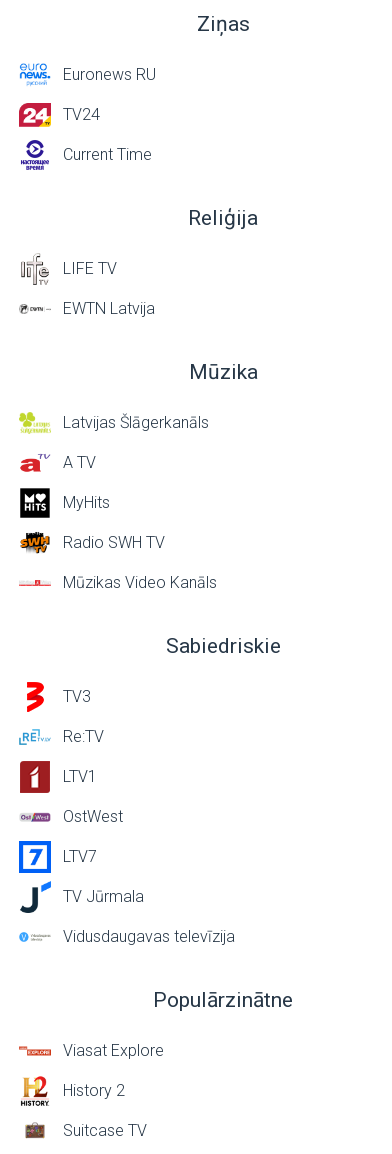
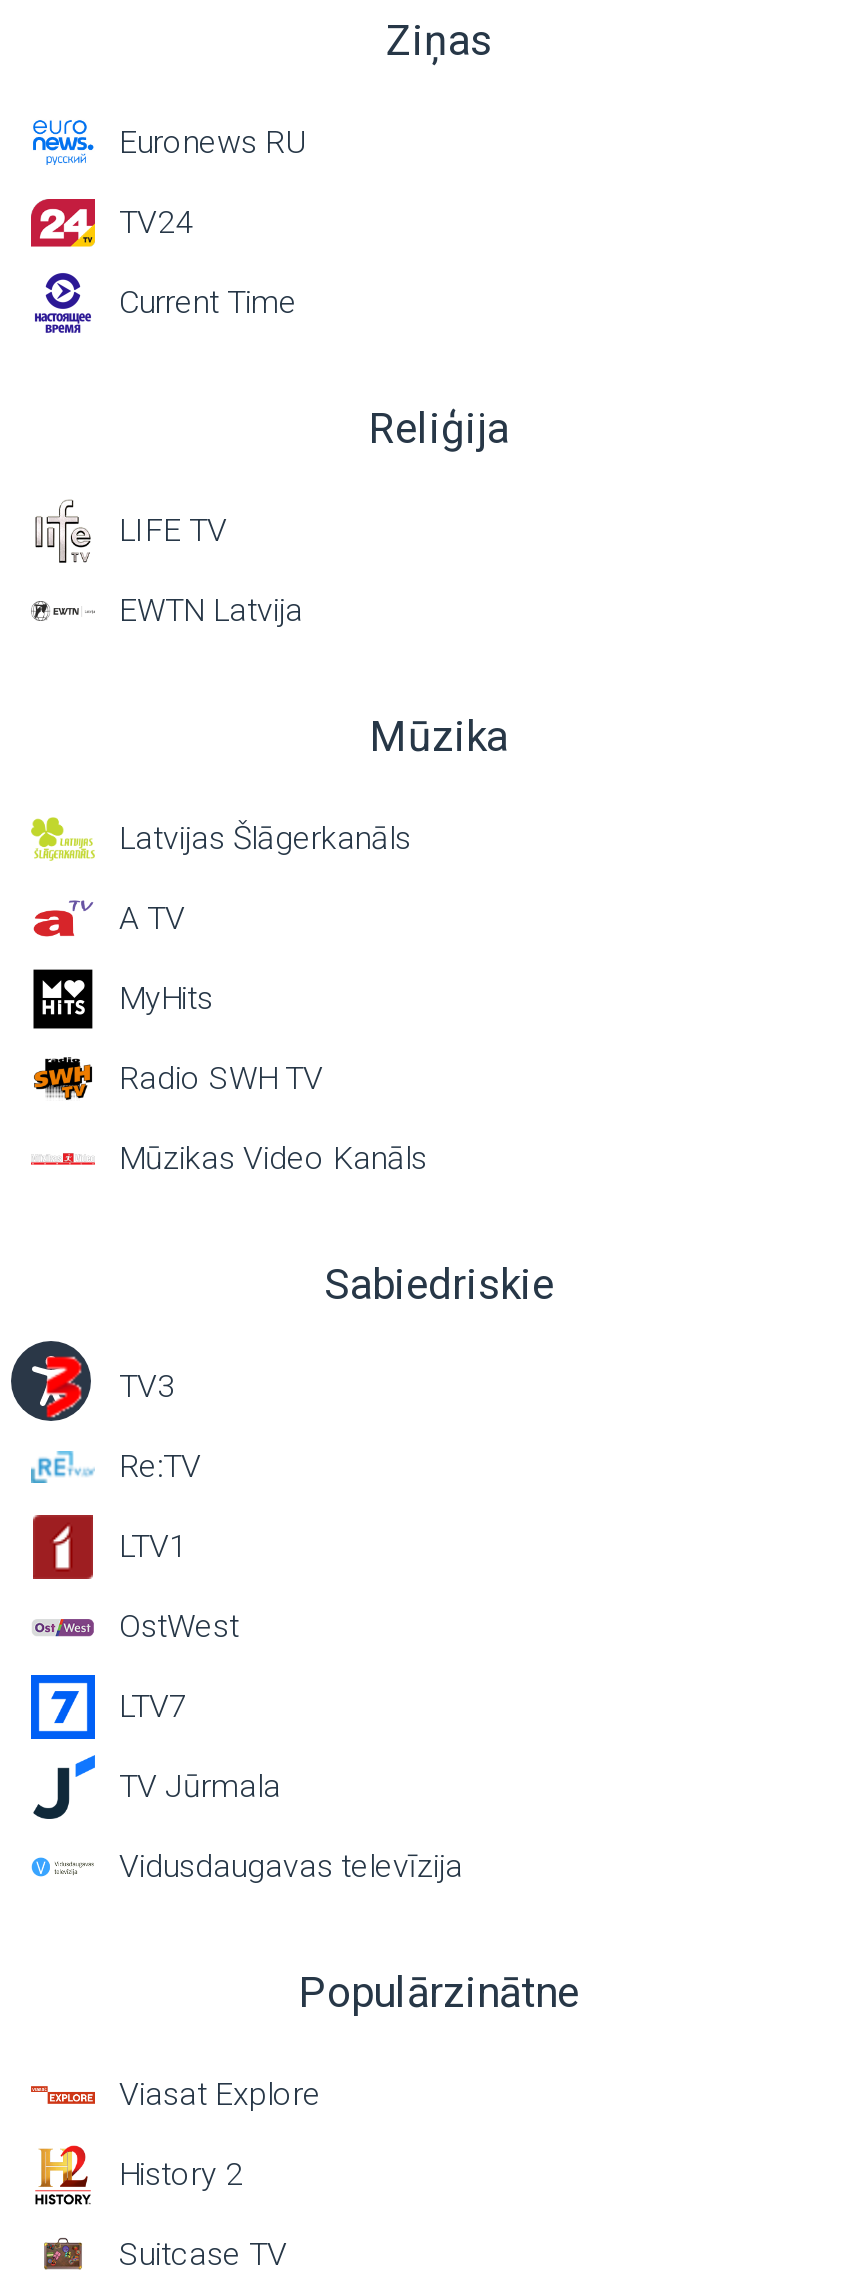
- [image]
+ [image]
